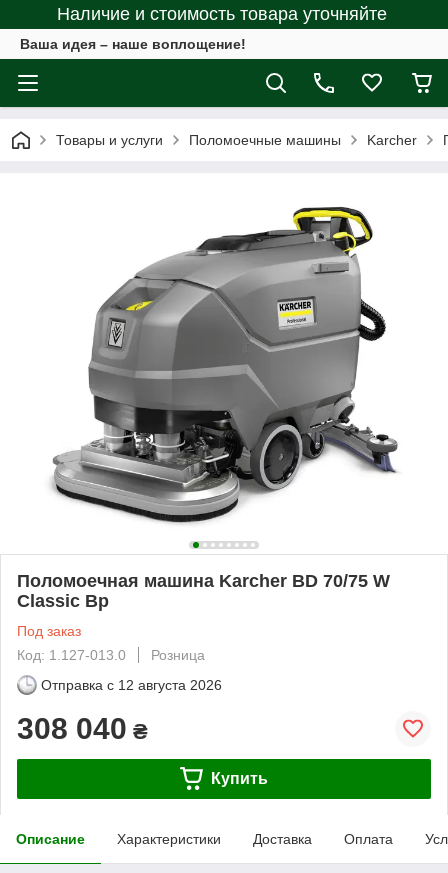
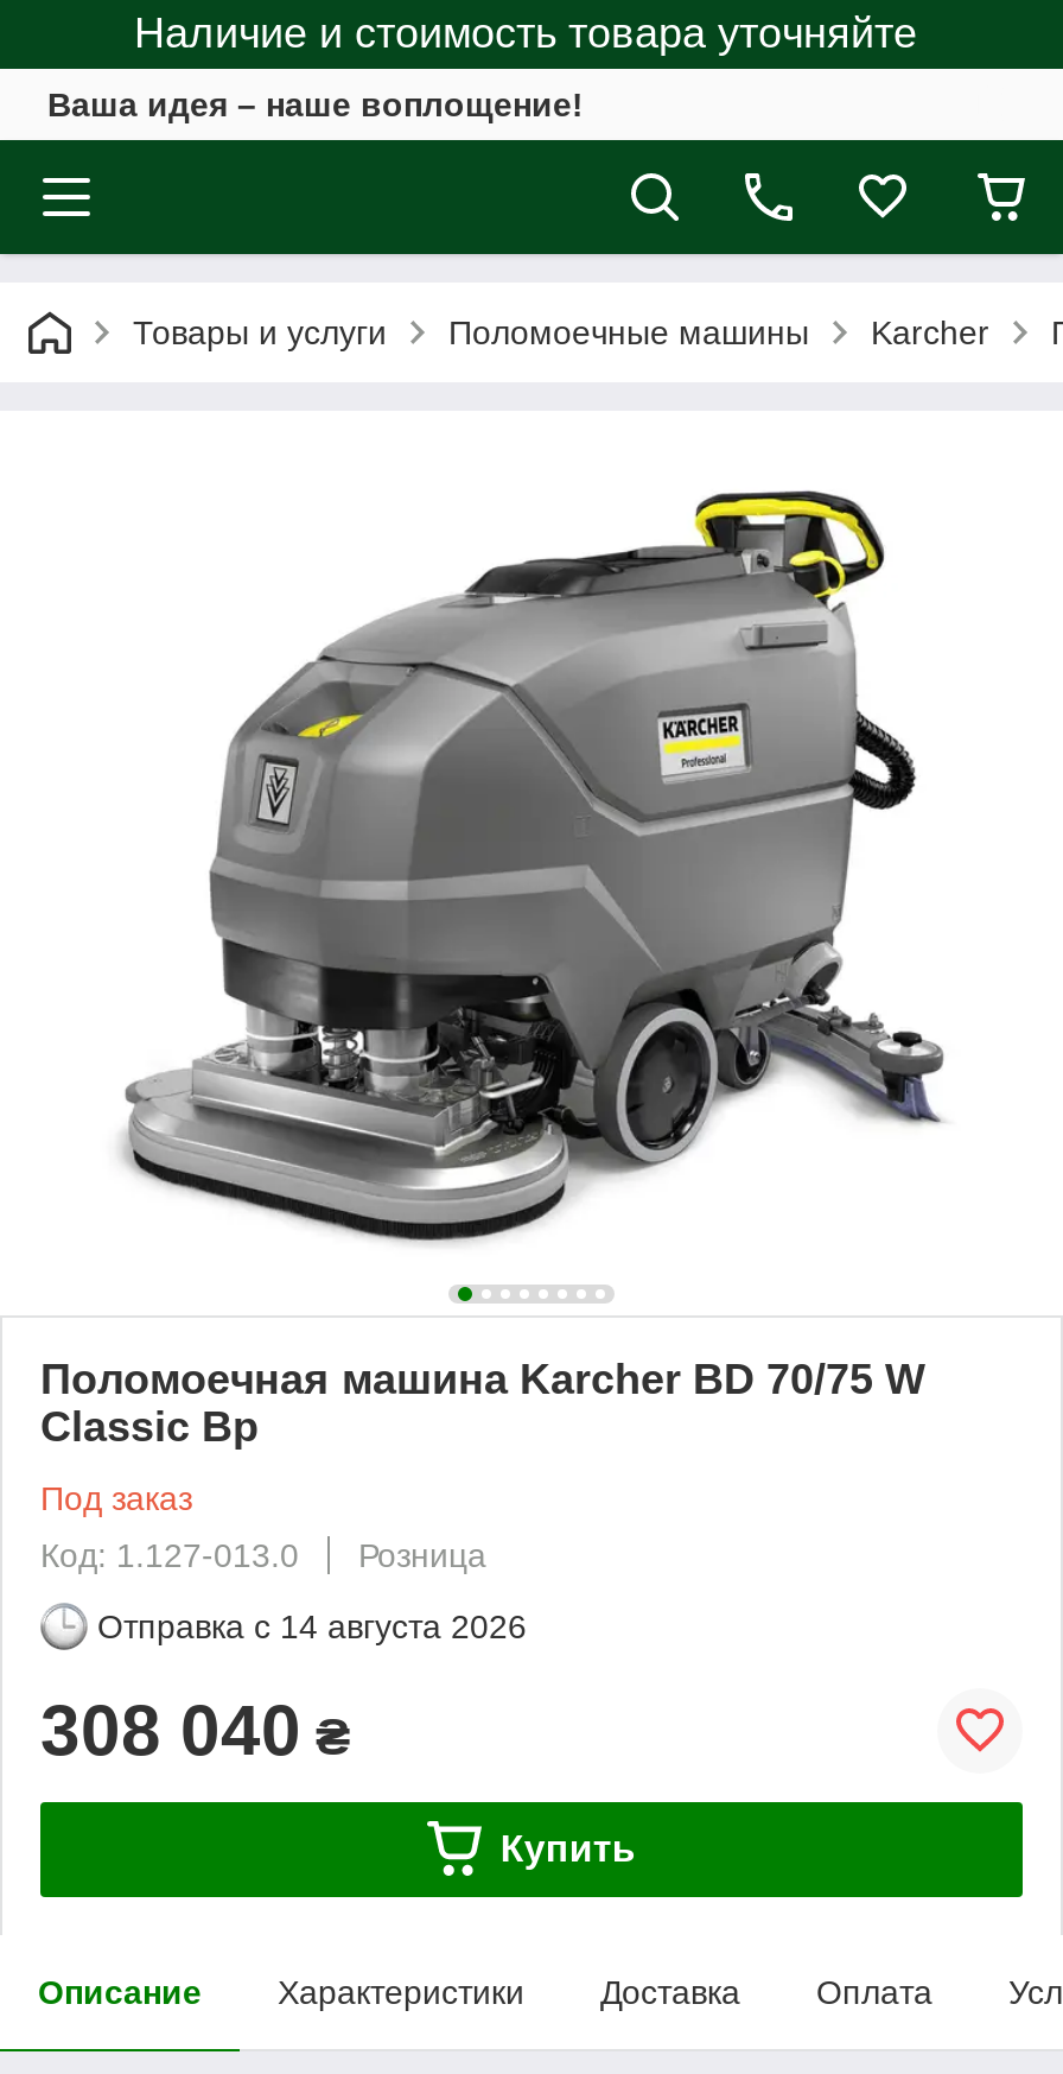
- Отправка с 12 августа 2026
+ Отправка с 14 августа 2026
